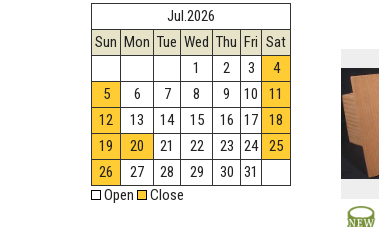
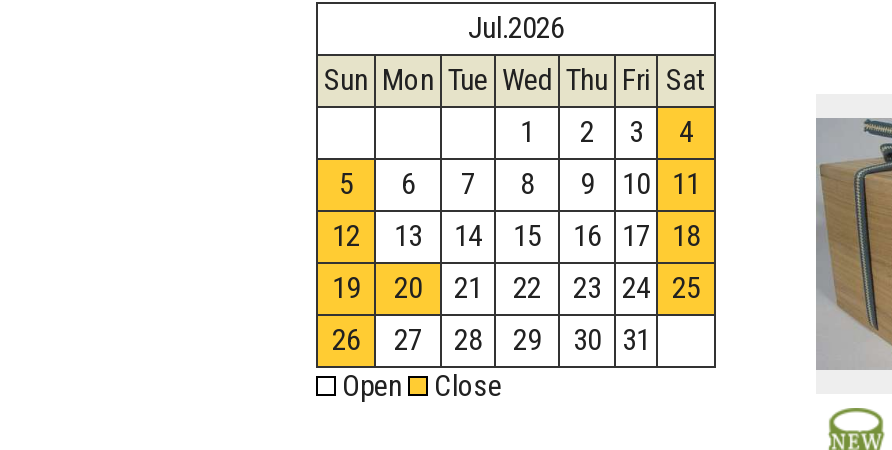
- [image]
+ [image]
